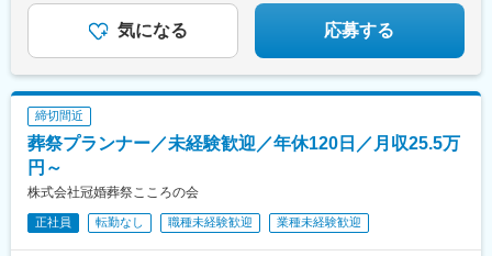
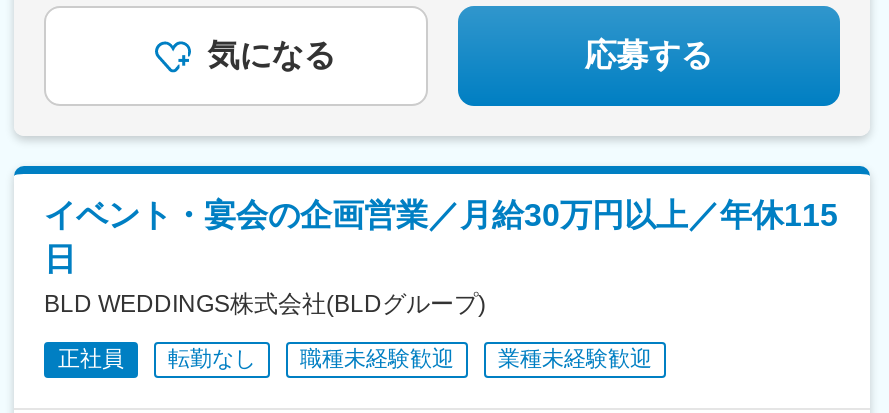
- 締切間近
- 葬祭プランナー／未経験歓迎／年休120日／月収25.5万
- 円～
- 株式会社冠婚葬祭こころの会
+ イベント・宴会の企画営業／月給30万円以上／年休115
+ 日
+ BLD WEDDINGS株式会社(BLDグループ)
